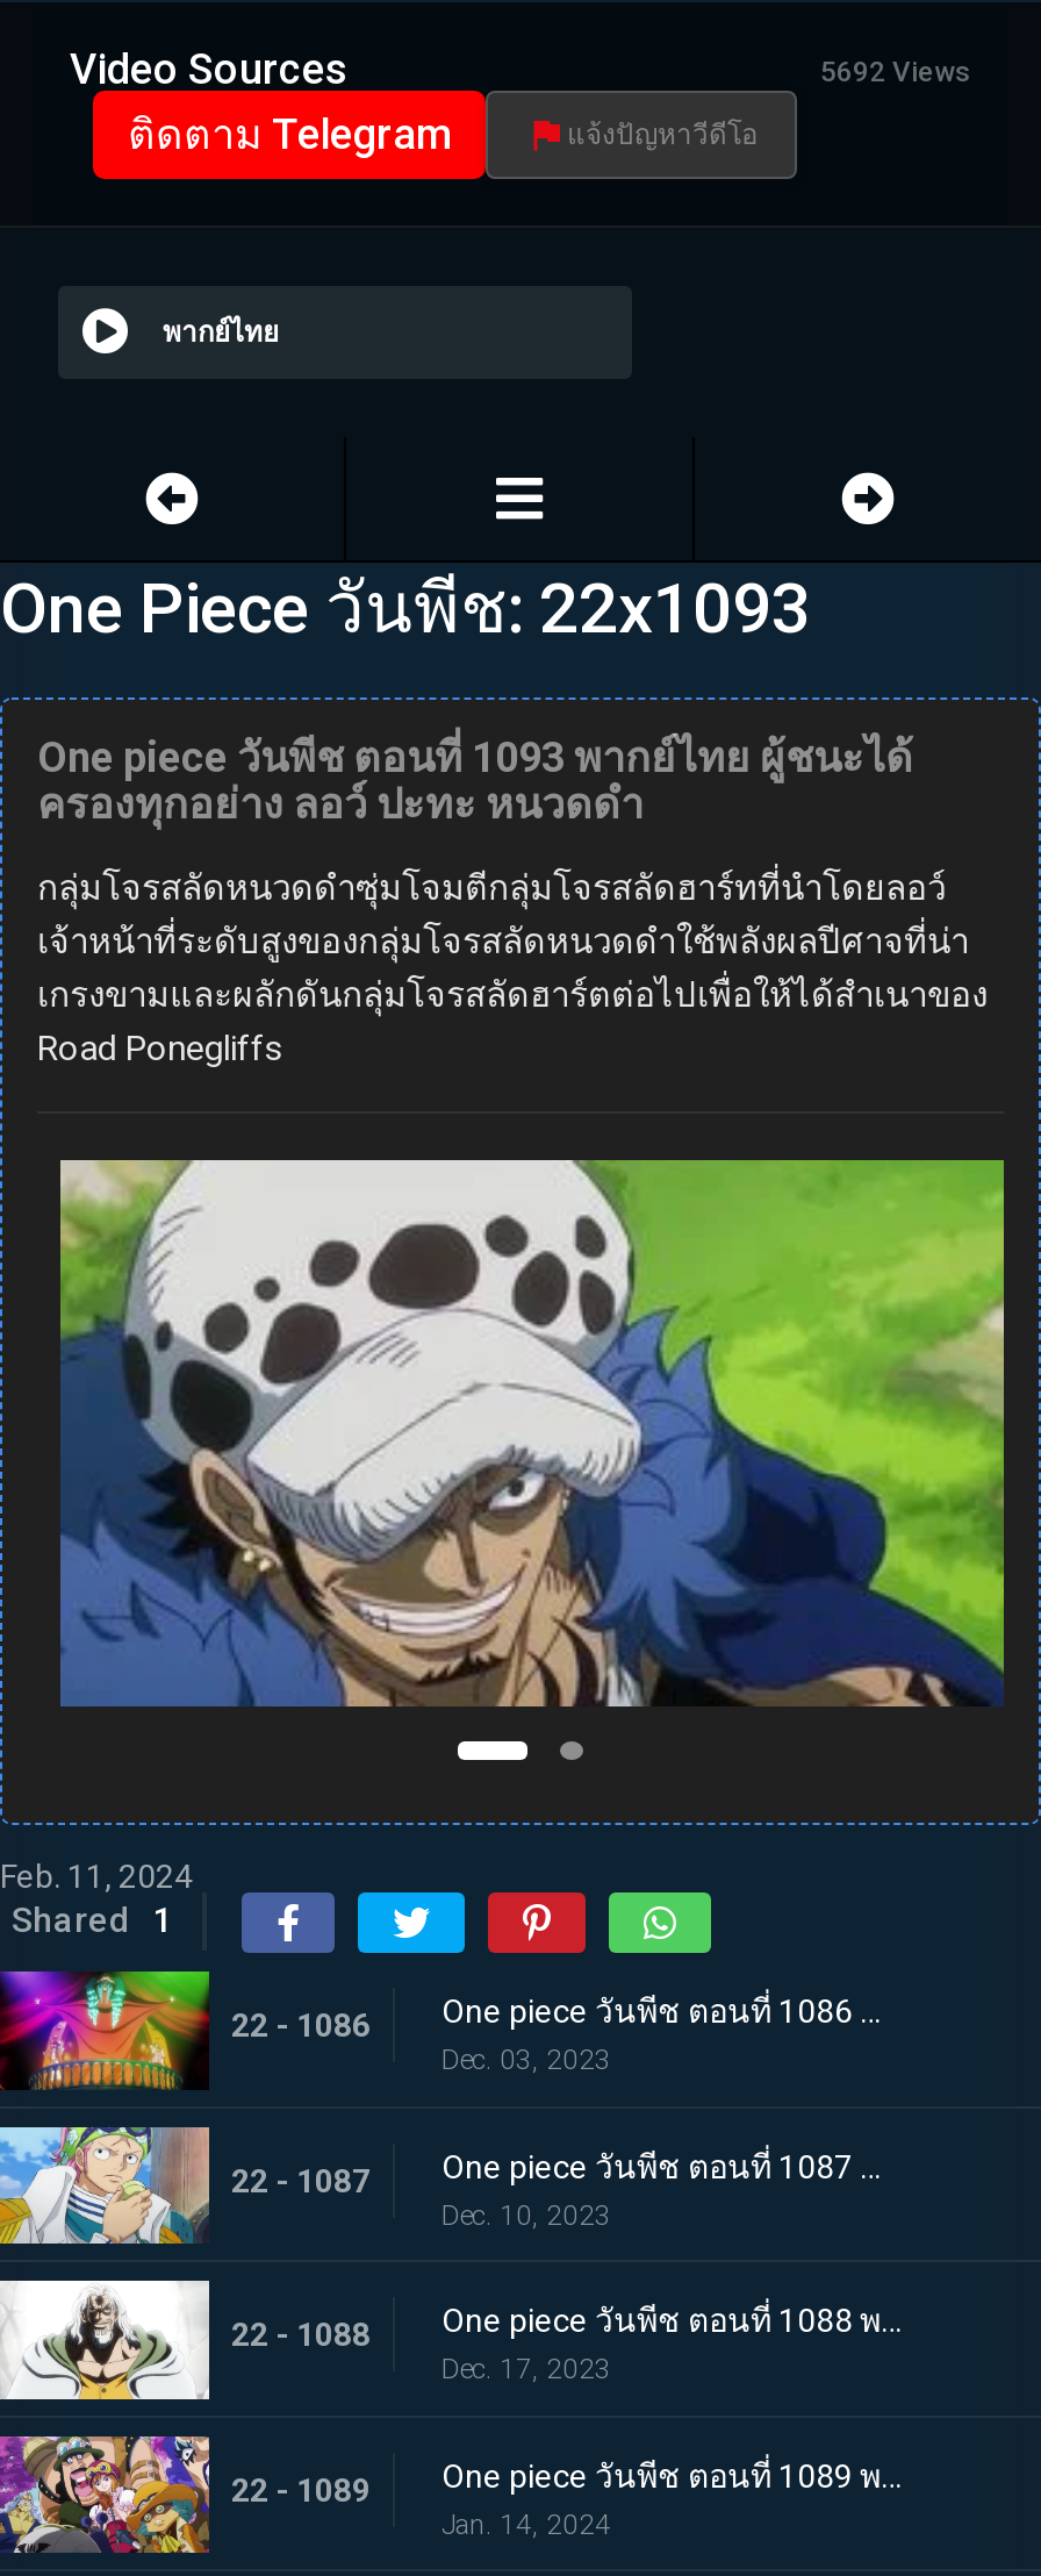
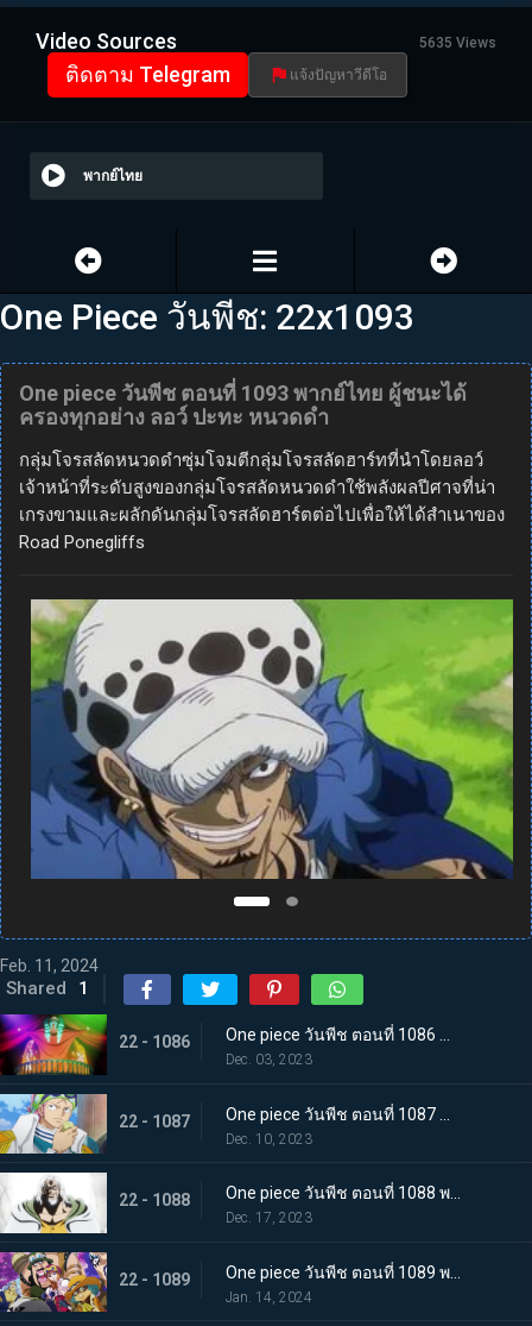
- 5692 Views
+ 5635 Views
